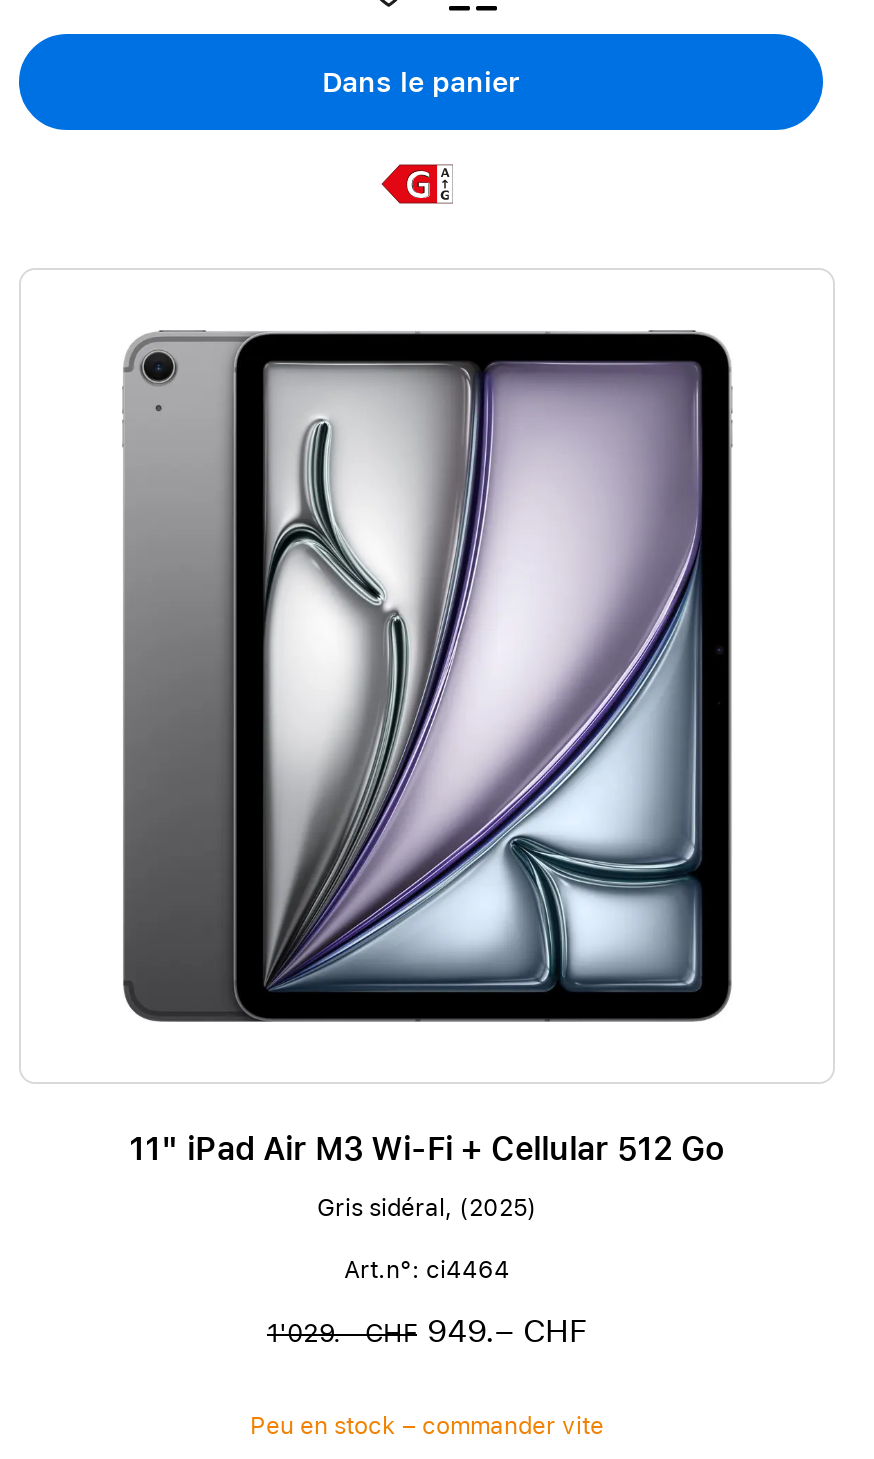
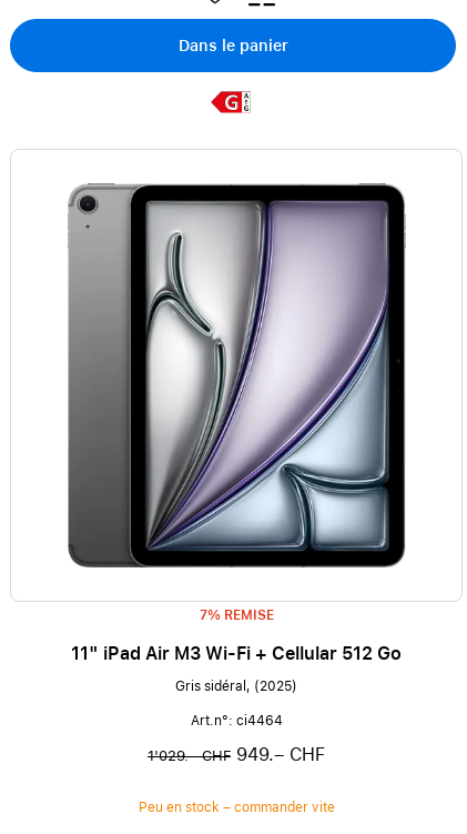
+ 7% REMISE
